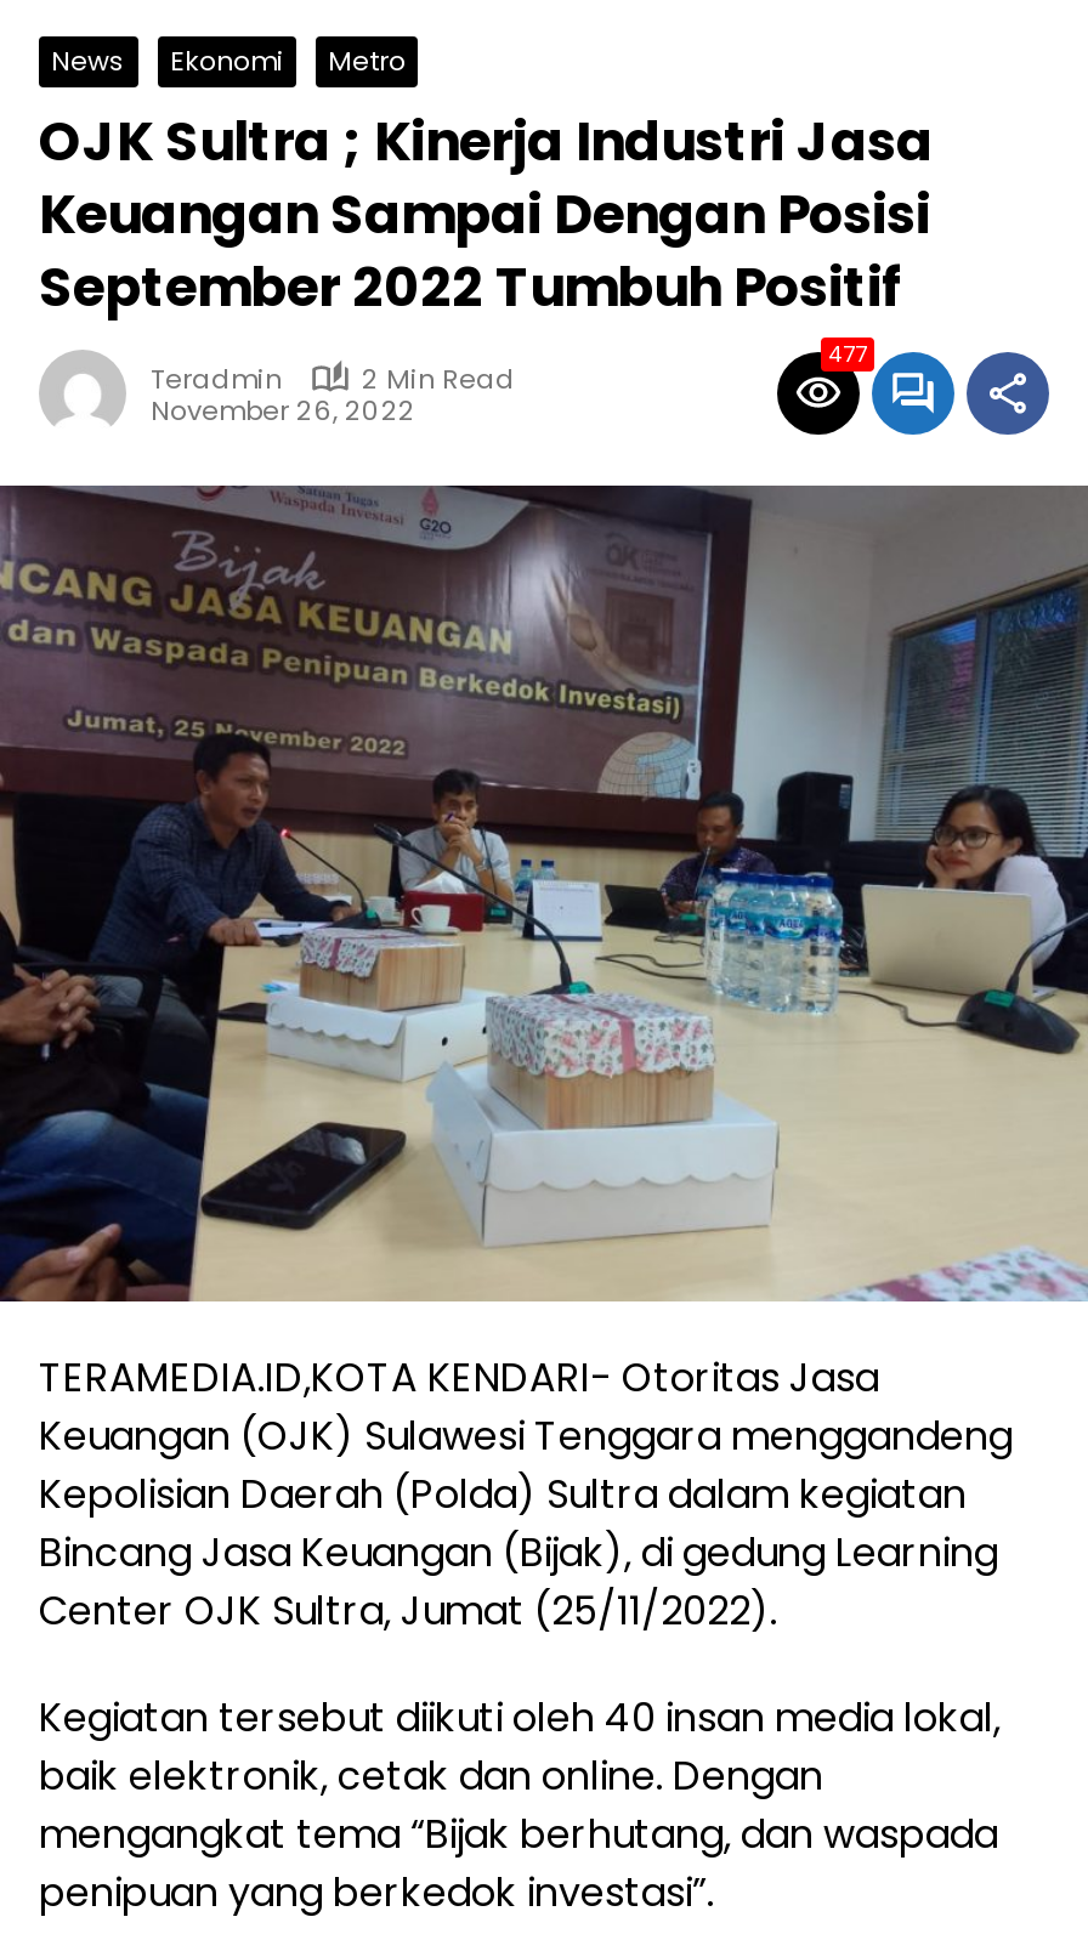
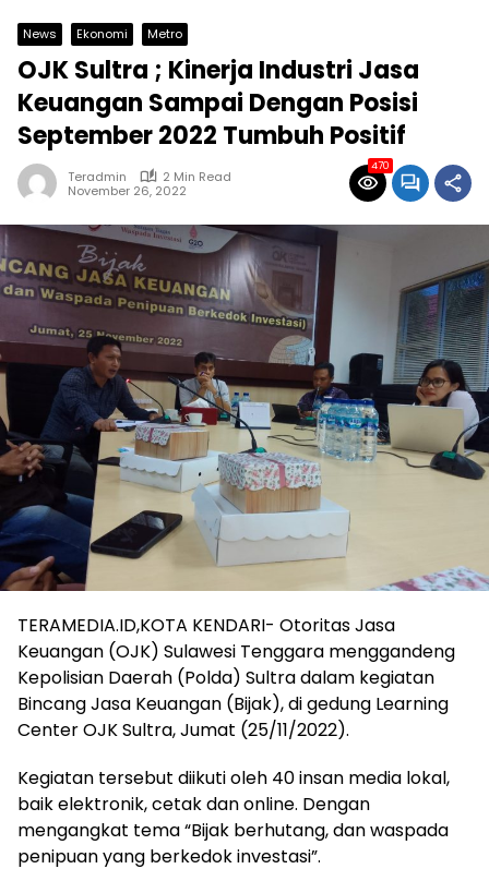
- 477
+ 470
